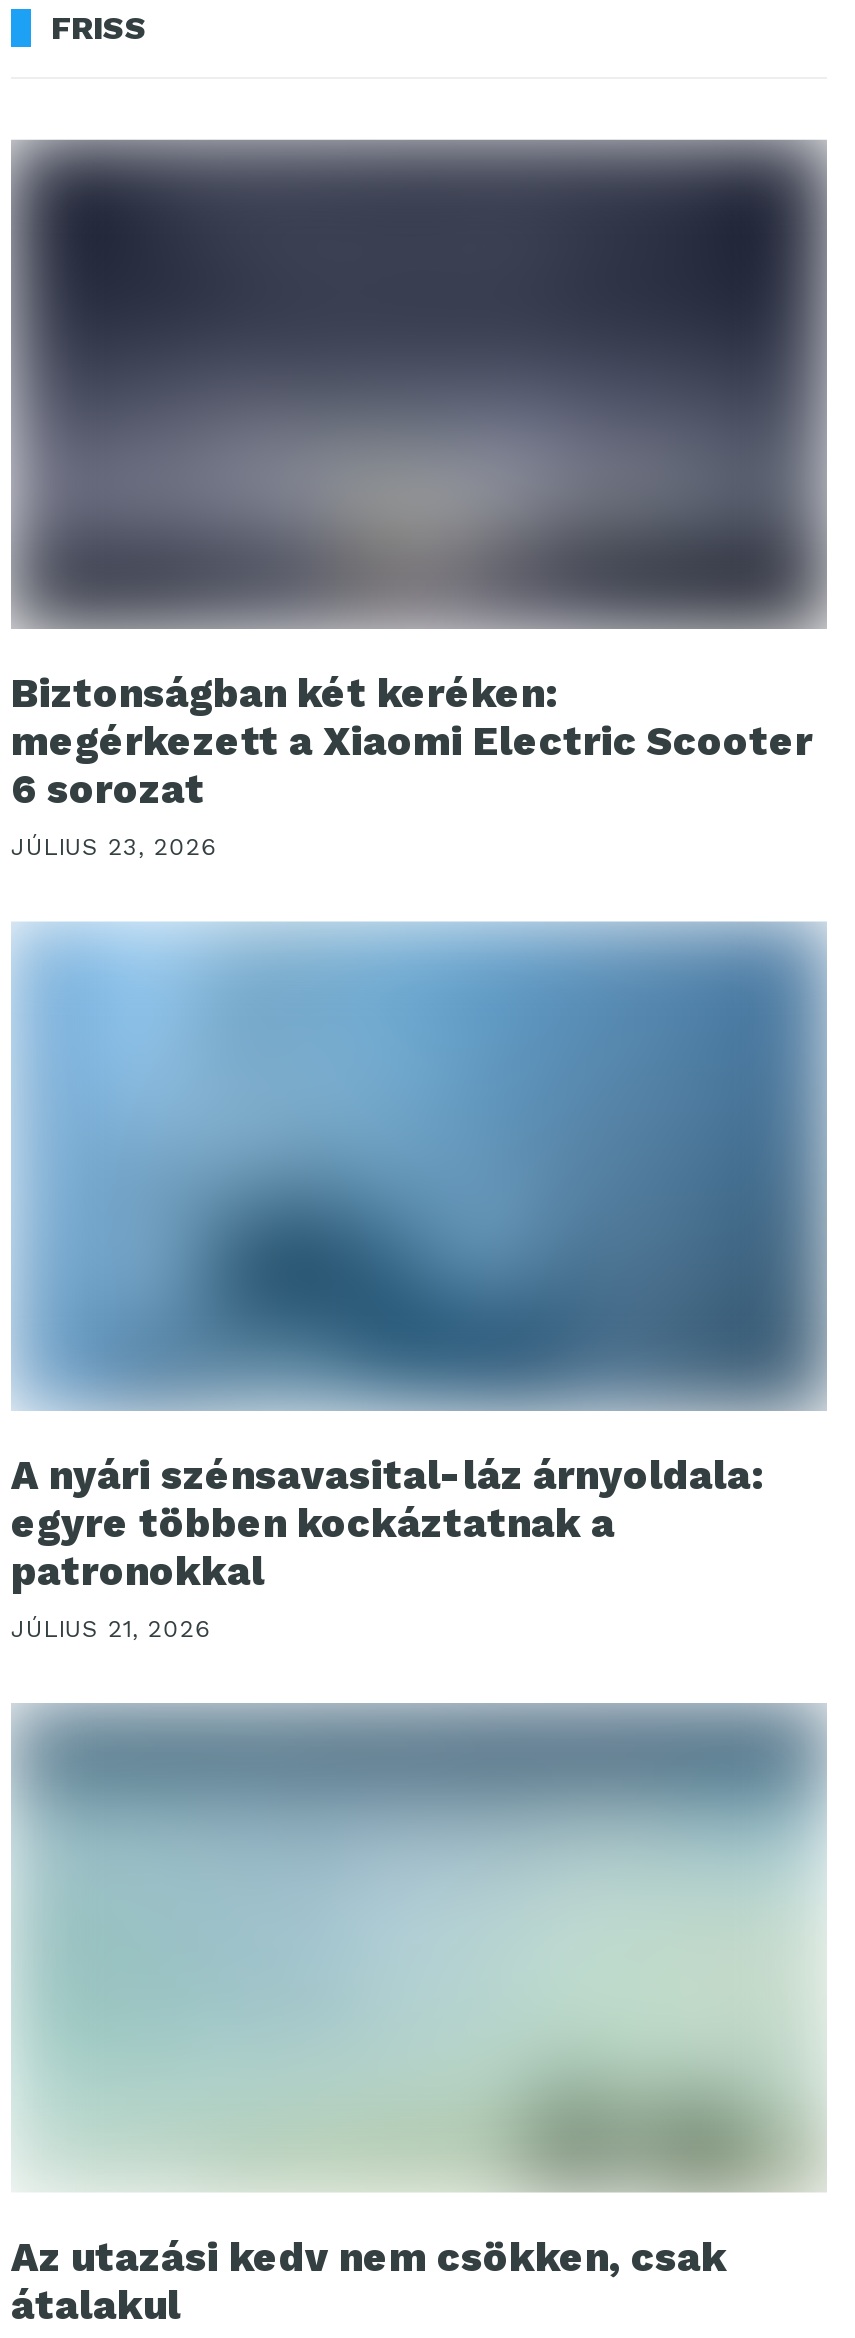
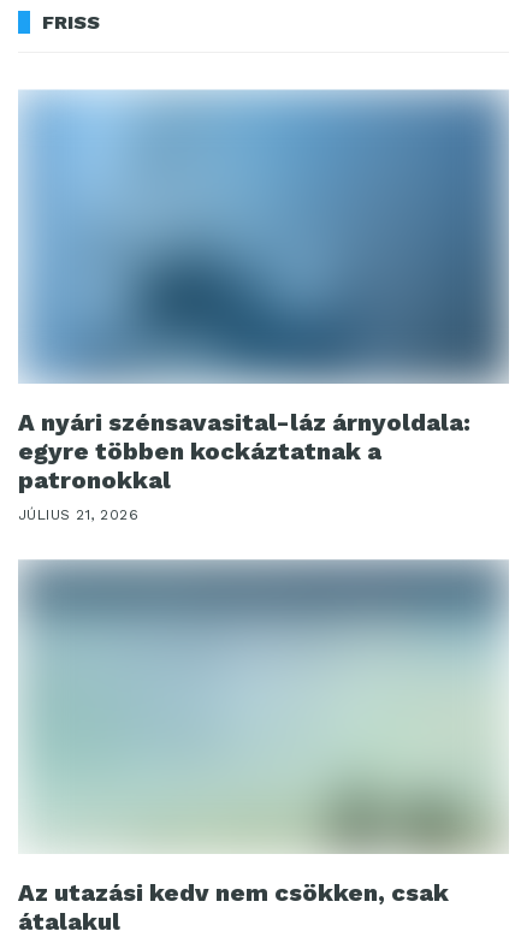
- [image]
- Biztonságban két keréken:
- megérkezett a Xiaomi Electric Scooter
- 6 sorozat
- JÚLIUS 23, 2026
